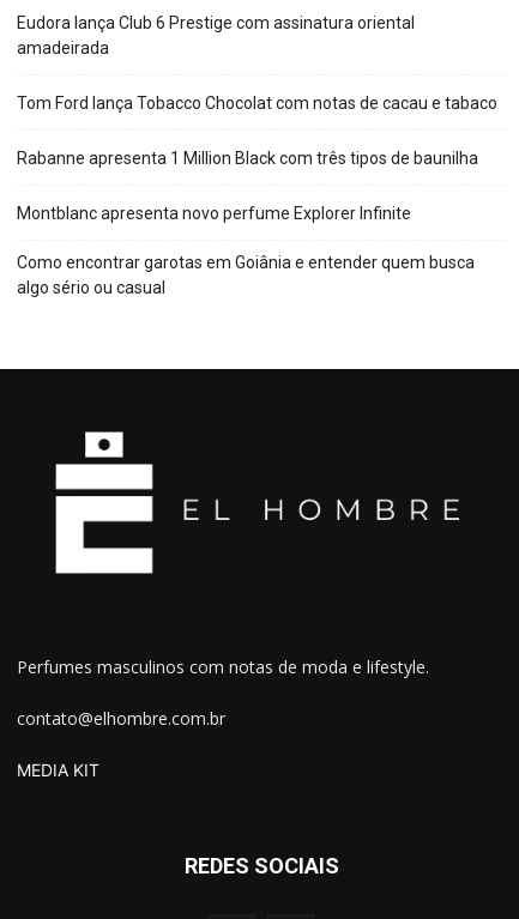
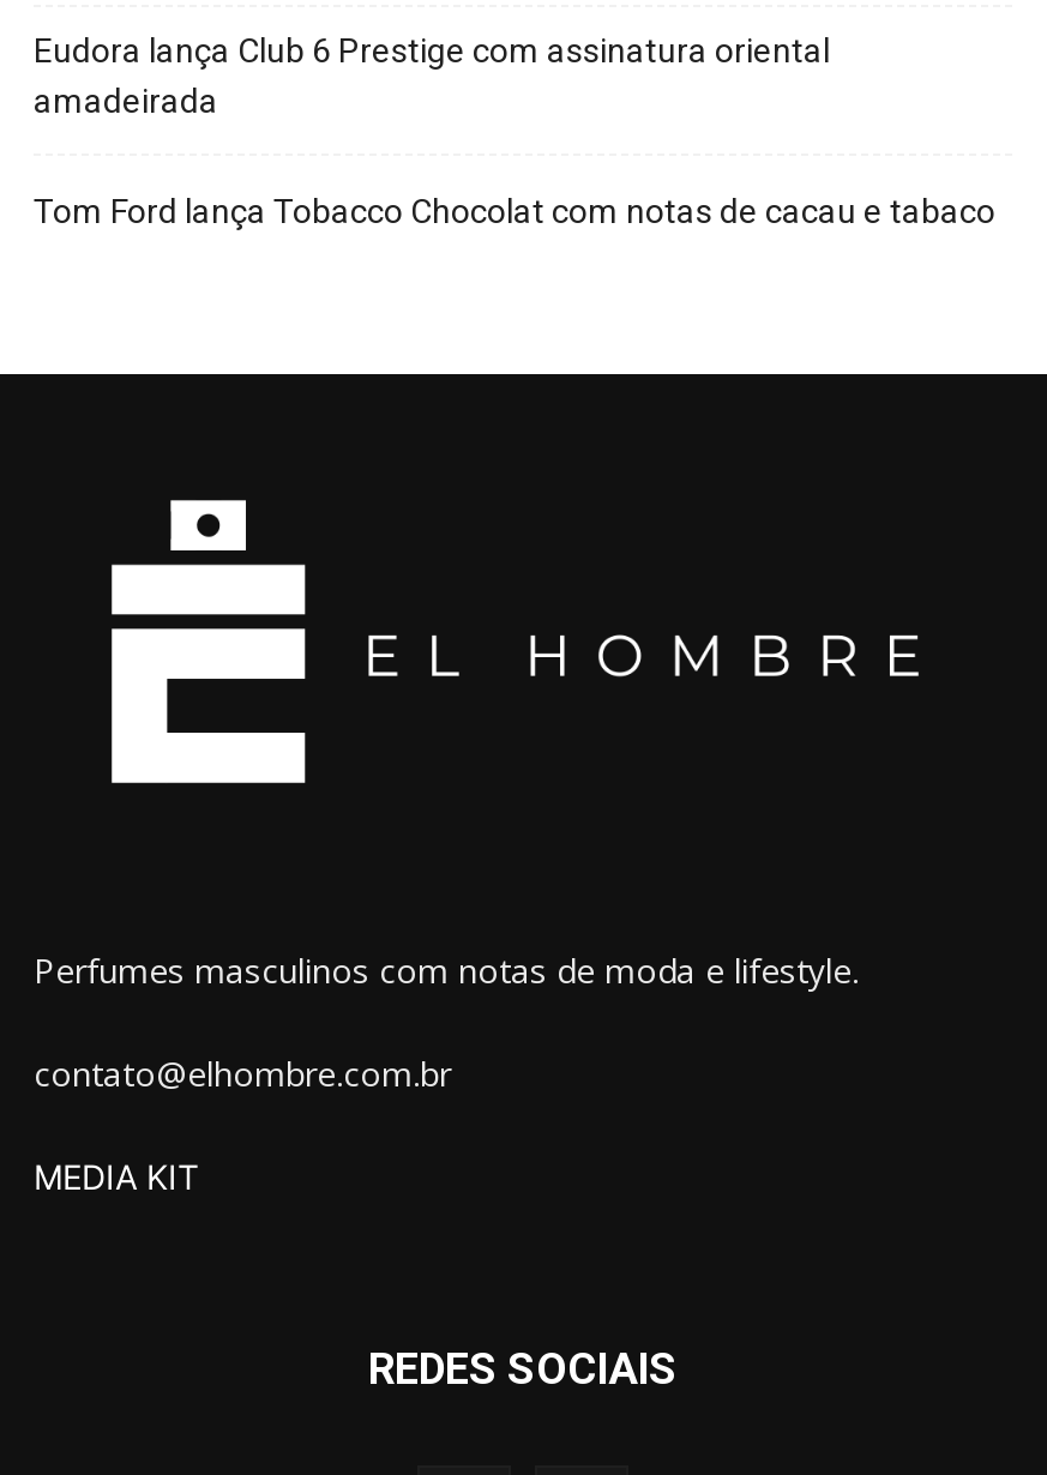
- Rabanne apresenta 1 Million Black com três tipos de baunilha
- Montblanc apresenta novo perfume Explorer Infinite
- Como encontrar garotas em Goiânia e entender quem busca
- algo sério ou casual
